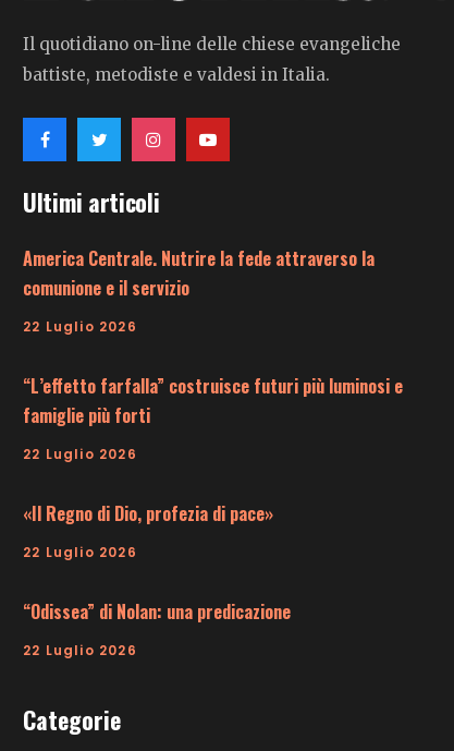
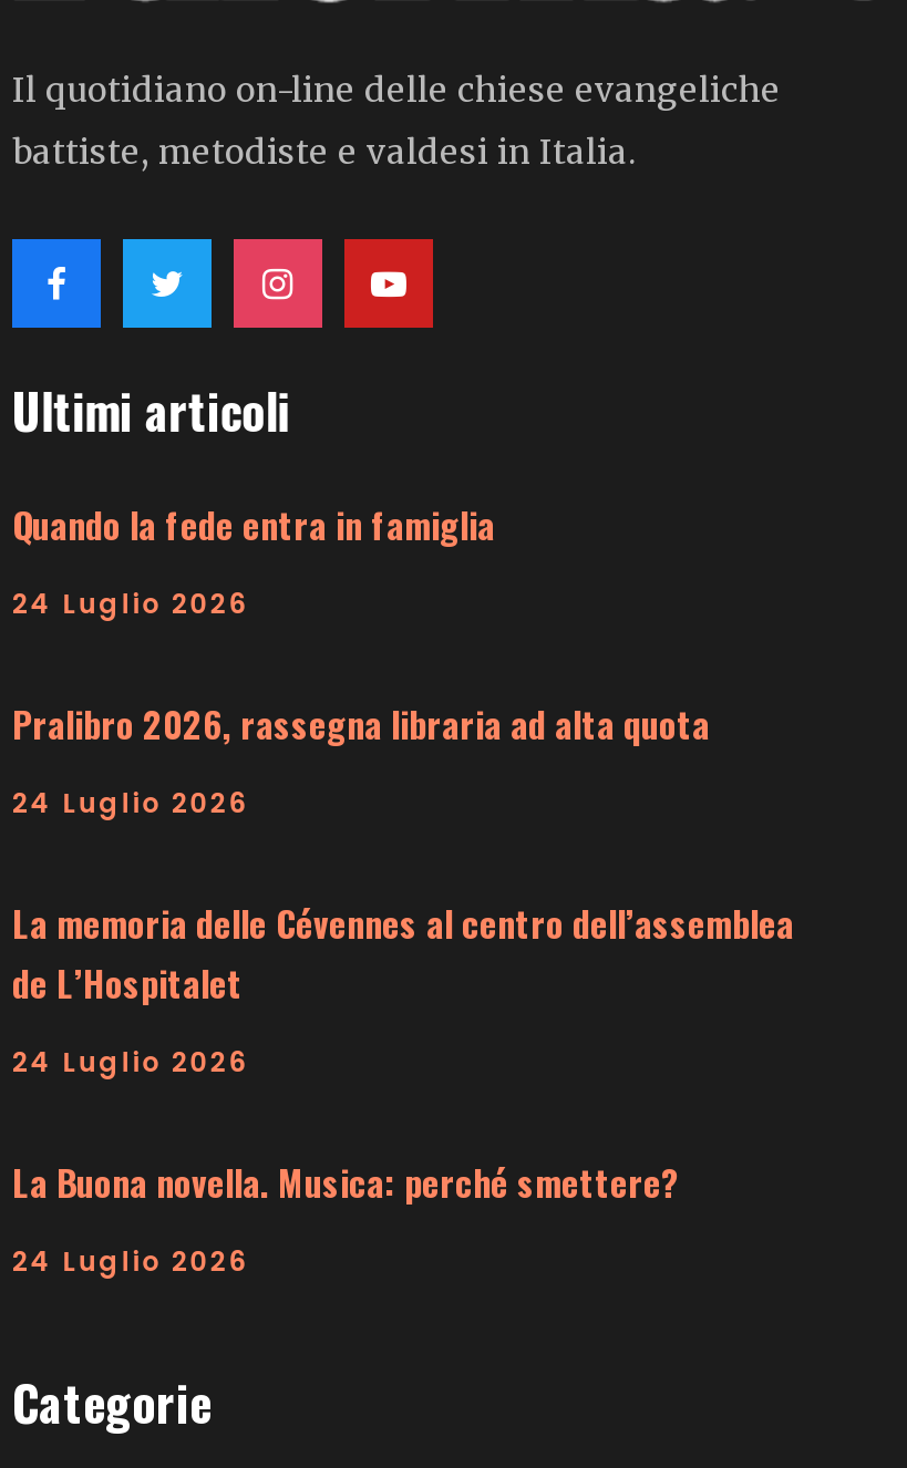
- America Centrale. Nutrire la fede attraverso la
- comunione e il servizio
+ Quando la fede entra in famiglia

- 22 Luglio 2026
+ 24 Luglio 2026

- “L’effetto farfalla” costruisce futuri più luminosi e
- famiglie più forti
+ Pralibro 2026, rassegna libraria ad alta quota

- 22 Luglio 2026
+ 24 Luglio 2026

- «Il Regno di Dio, profezia di pace»
+ La memoria delle Cévennes al centro dell’assemblea
+ de L’Hospitalet

- 22 Luglio 2026
+ 24 Luglio 2026

- “Odissea” di Nolan: una predicazione
+ La Buona novella. Musica: perché smettere?

- 22 Luglio 2026
+ 24 Luglio 2026
